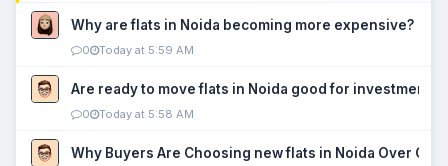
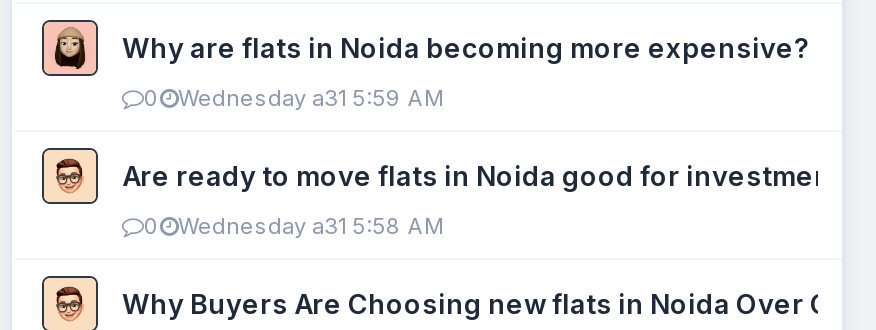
- Today at 5:59 AM
+ Wednesday a31 5:59 AM

- Today at 5:58 AM
+ Wednesday a31 5:58 AM
